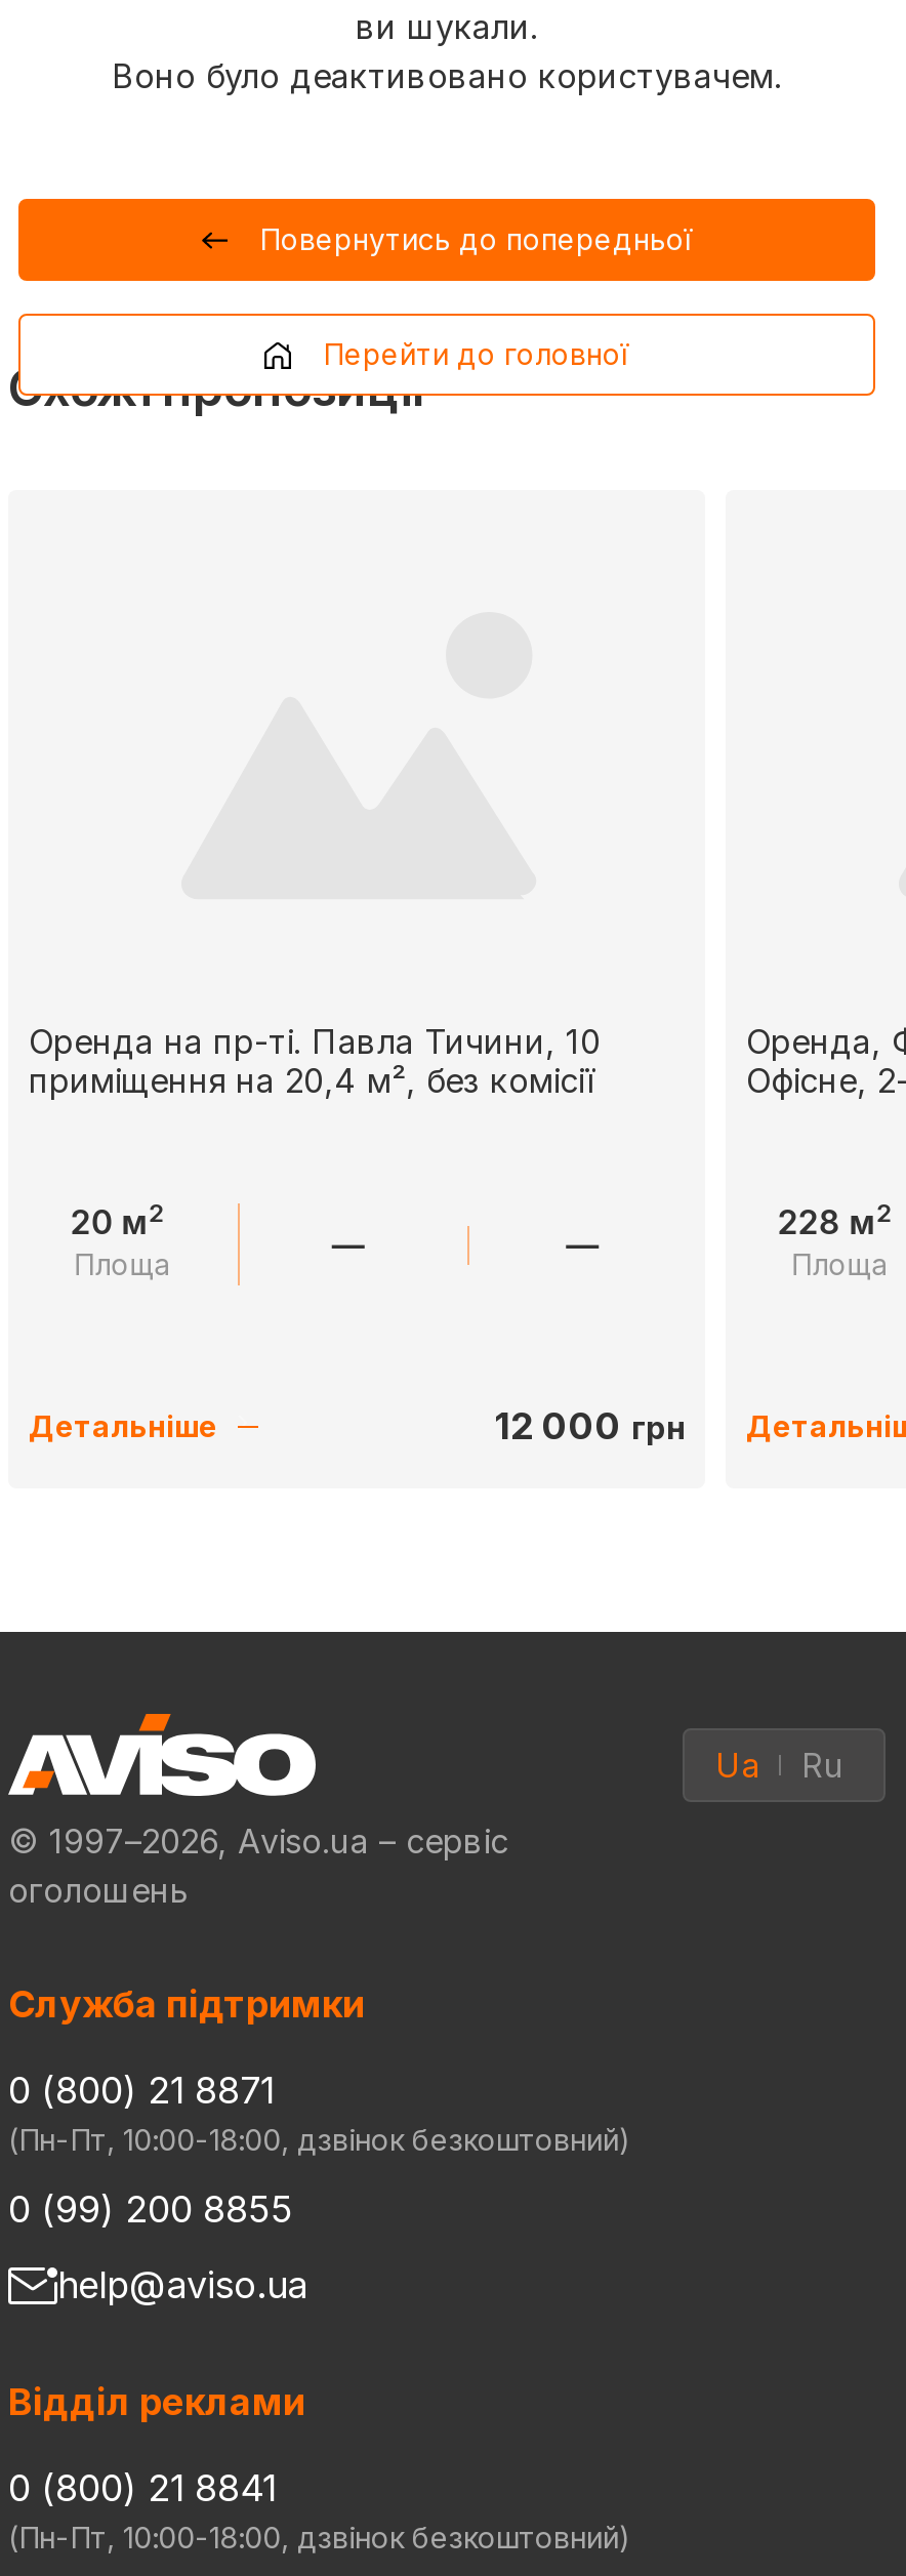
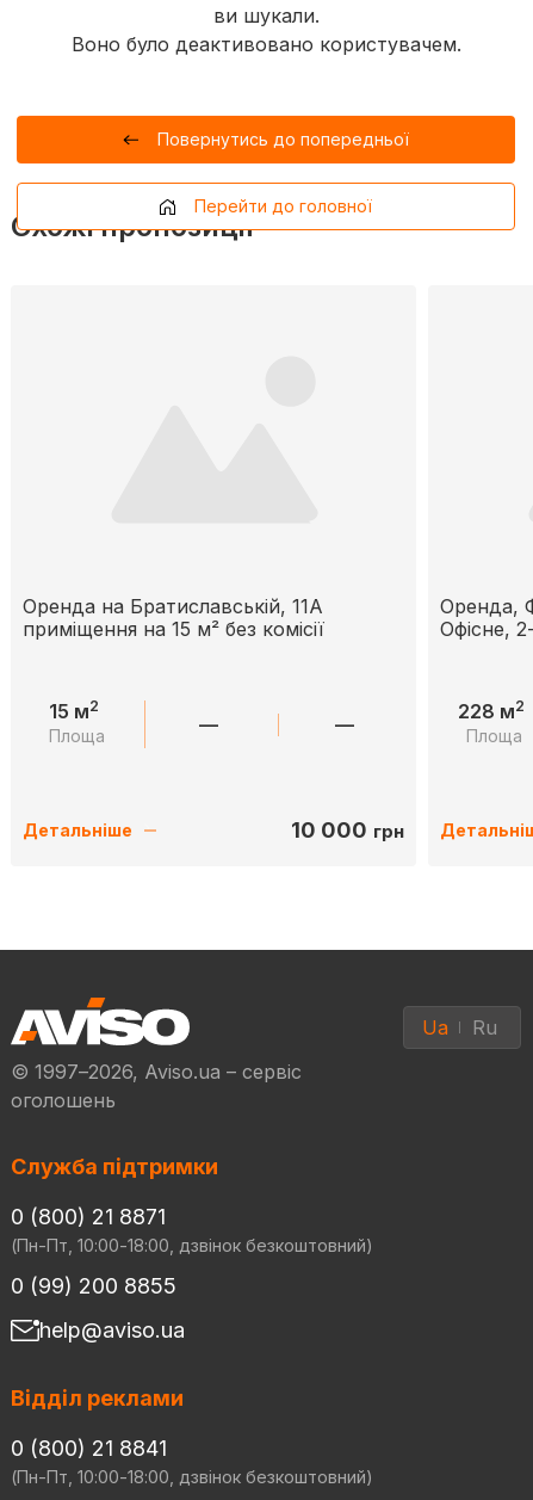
- Оренда на пр-ті. Павла Тичини, 10
- приміщення на 20,4 м², без комісії
+ Оренда на Братиславській, 11А
+ приміщення на 15 м² без комісії

- 20 м2
+ 15 м2

- 12 000 грн
+ 10 000 грн
